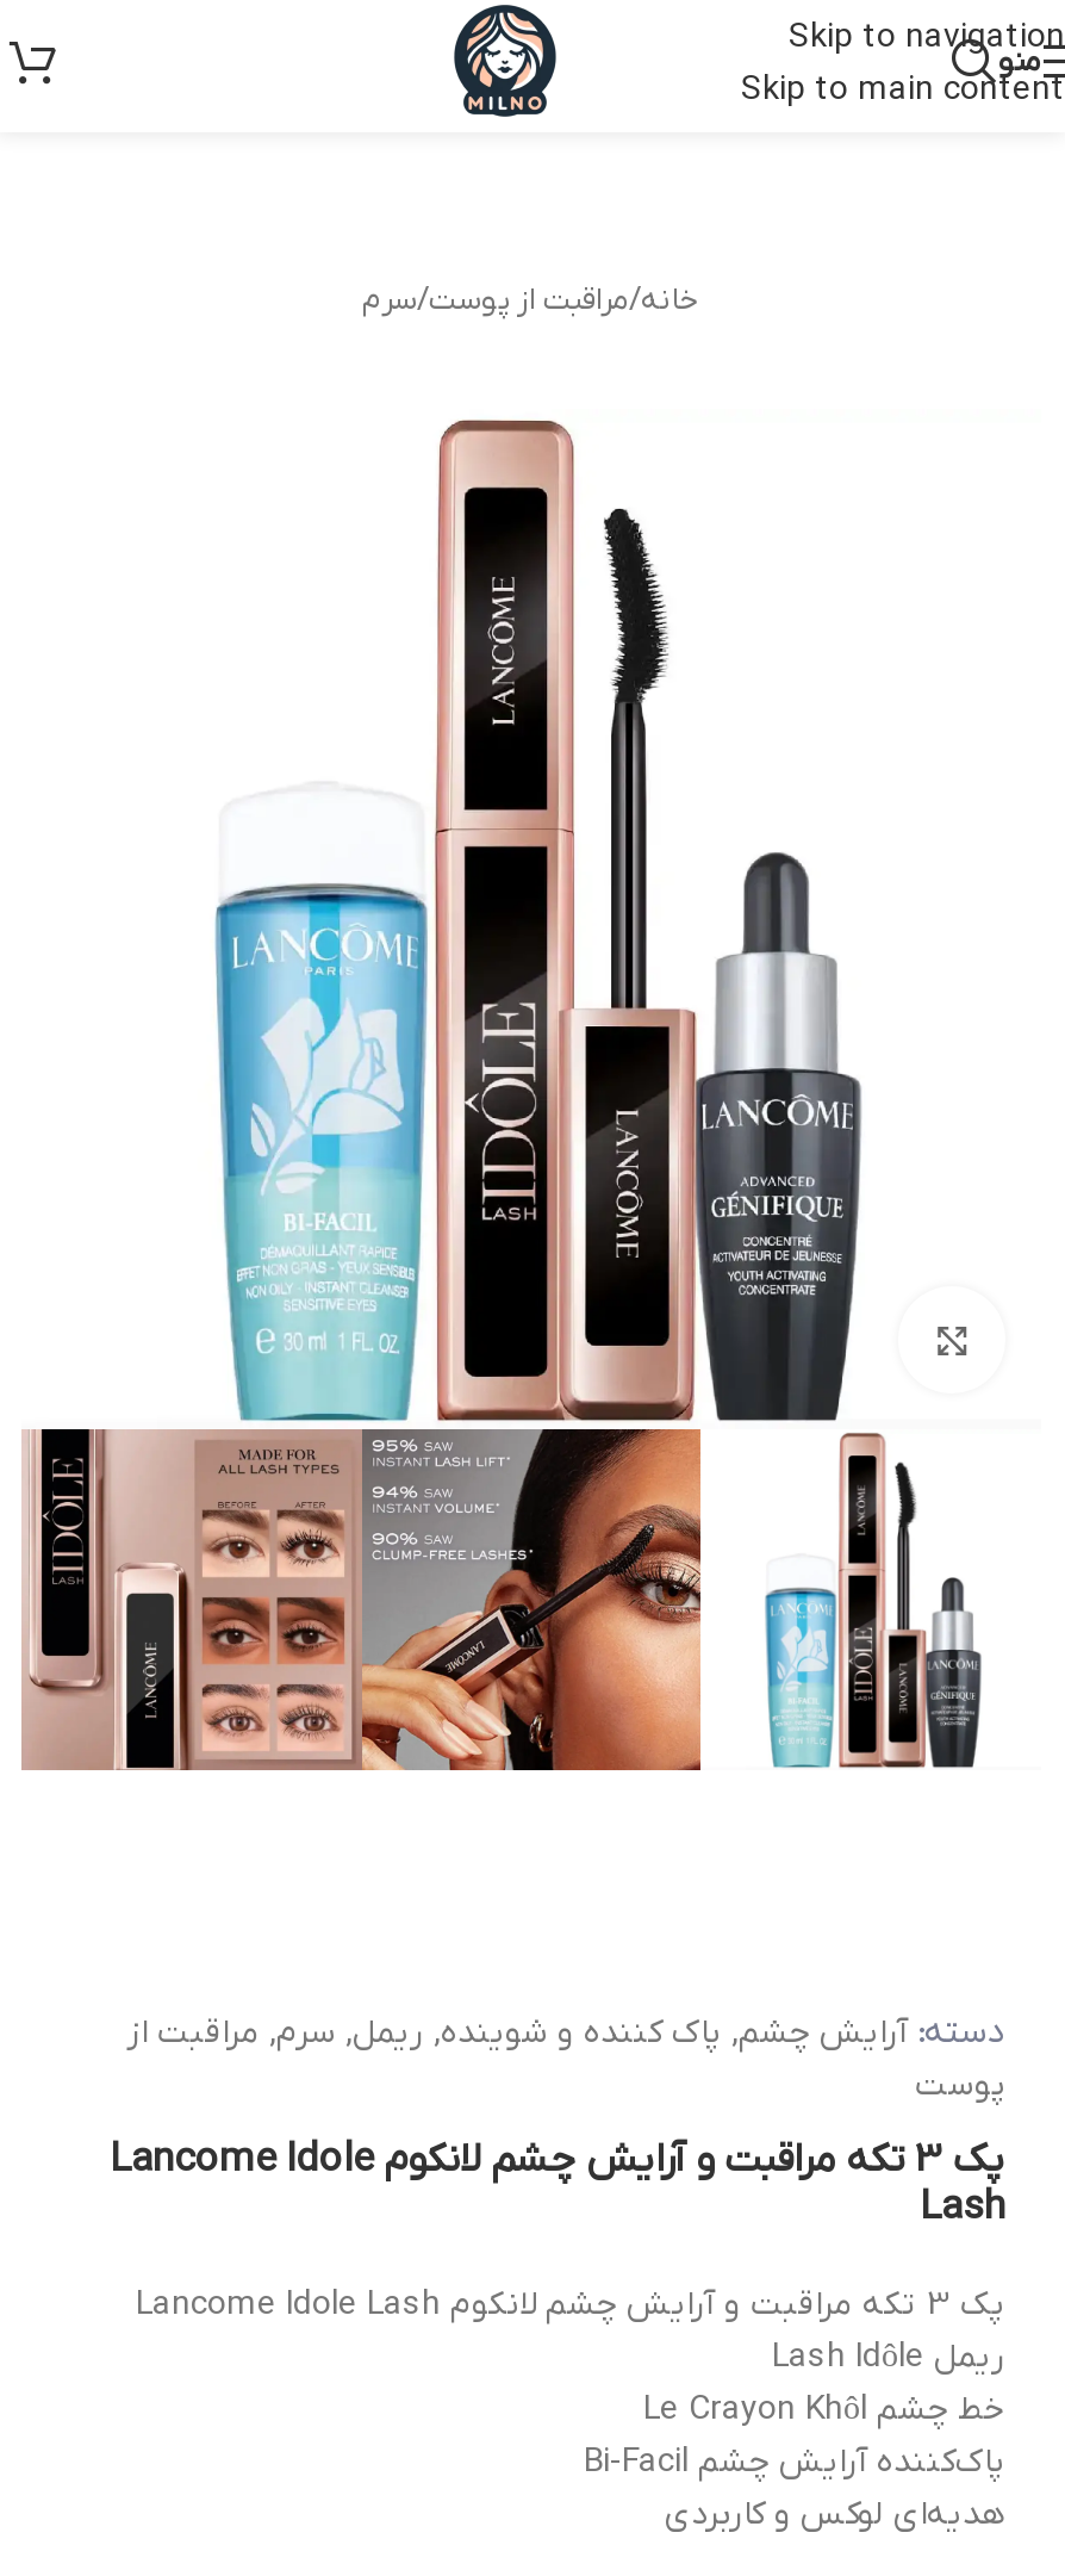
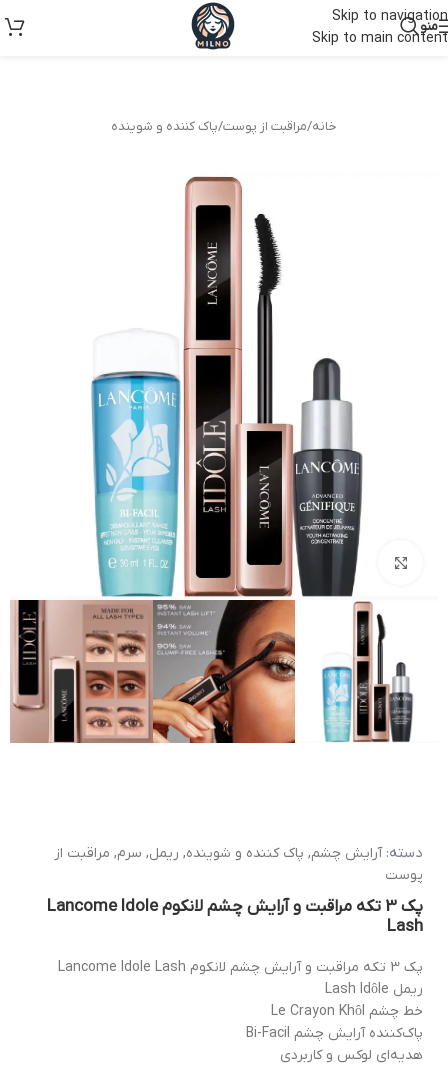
- خانه/مراقبت از پوست/سرم
+ خانه/مراقبت از پوست/پاک کننده و شوینده
